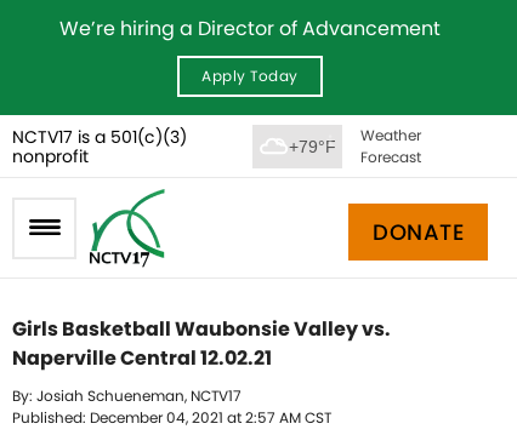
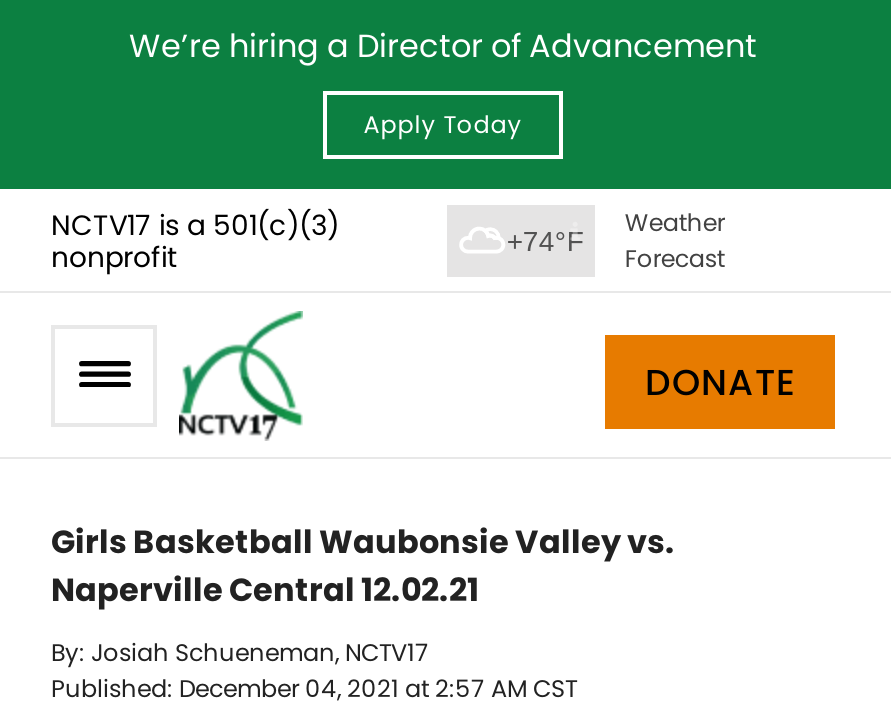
- +79°F Forecast
+ +74°F Forecast
